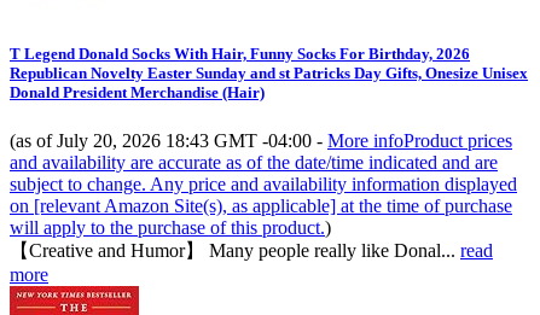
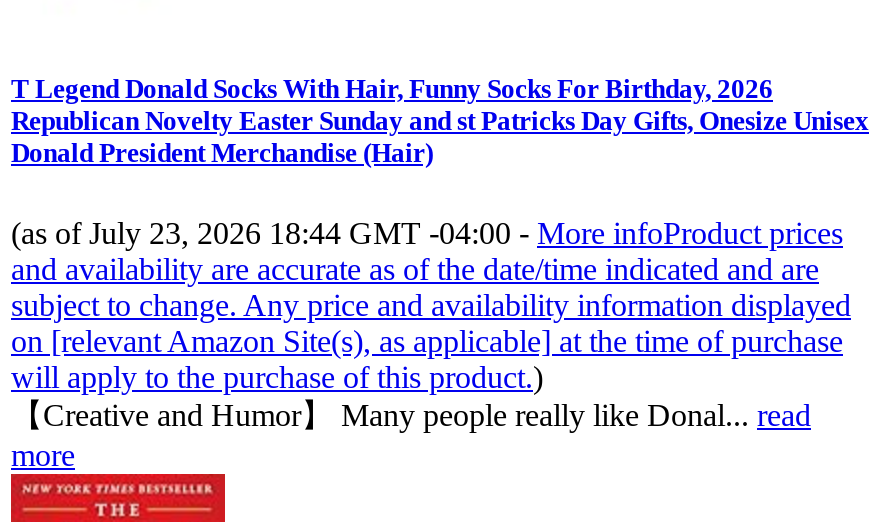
- (as of July 20, 2026 18:43 GMT -04:00 - More infoProduct prices
+ (as of July 23, 2026 18:44 GMT -04:00 - More infoProduct prices
